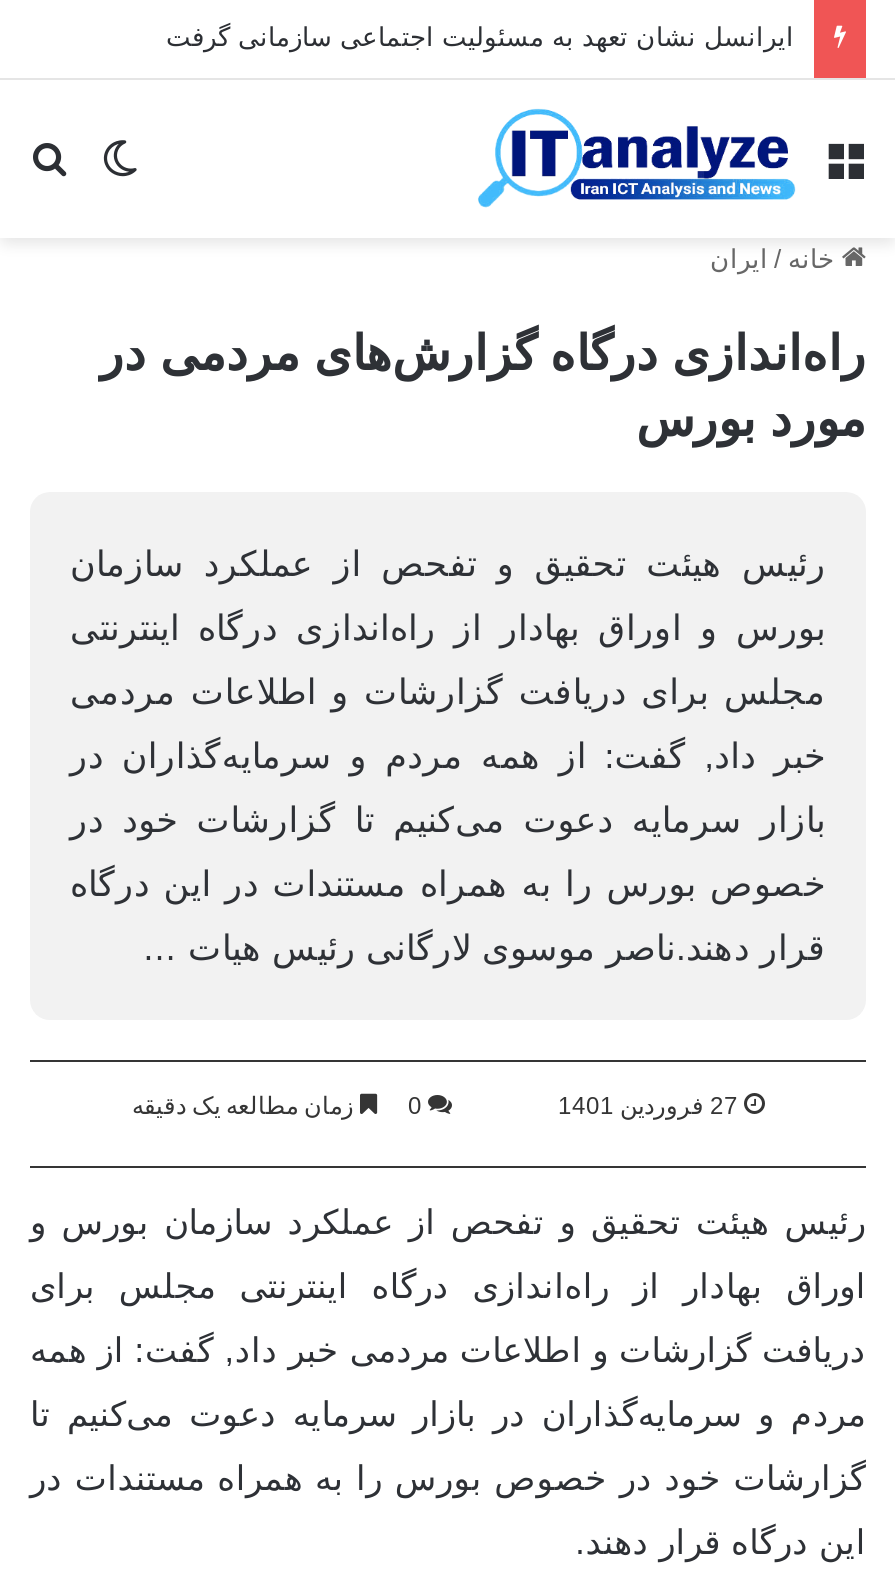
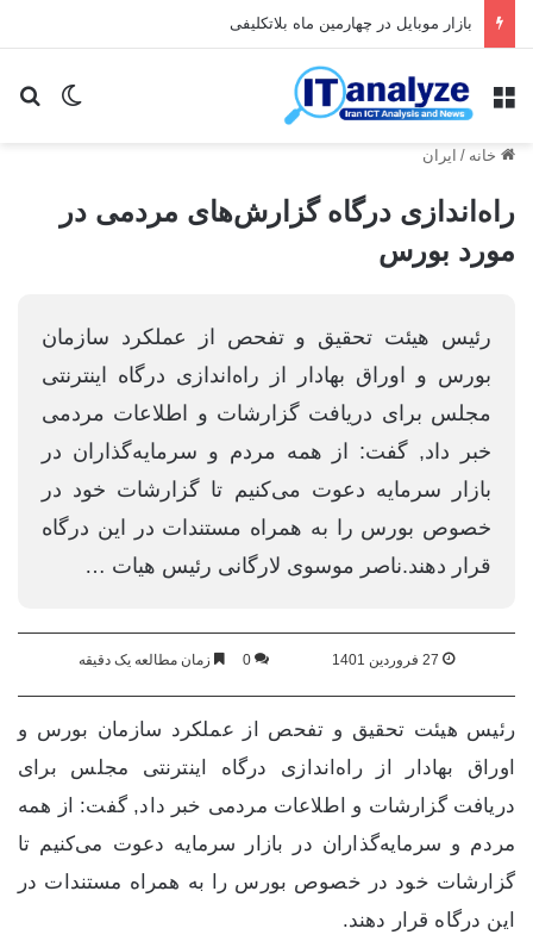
- ایرانسل نشان تعهد به مسئولیت اجتماعی سازمانی گرفت
+ بازار موبایل در چهارمین ماه بلاتکلیفی
